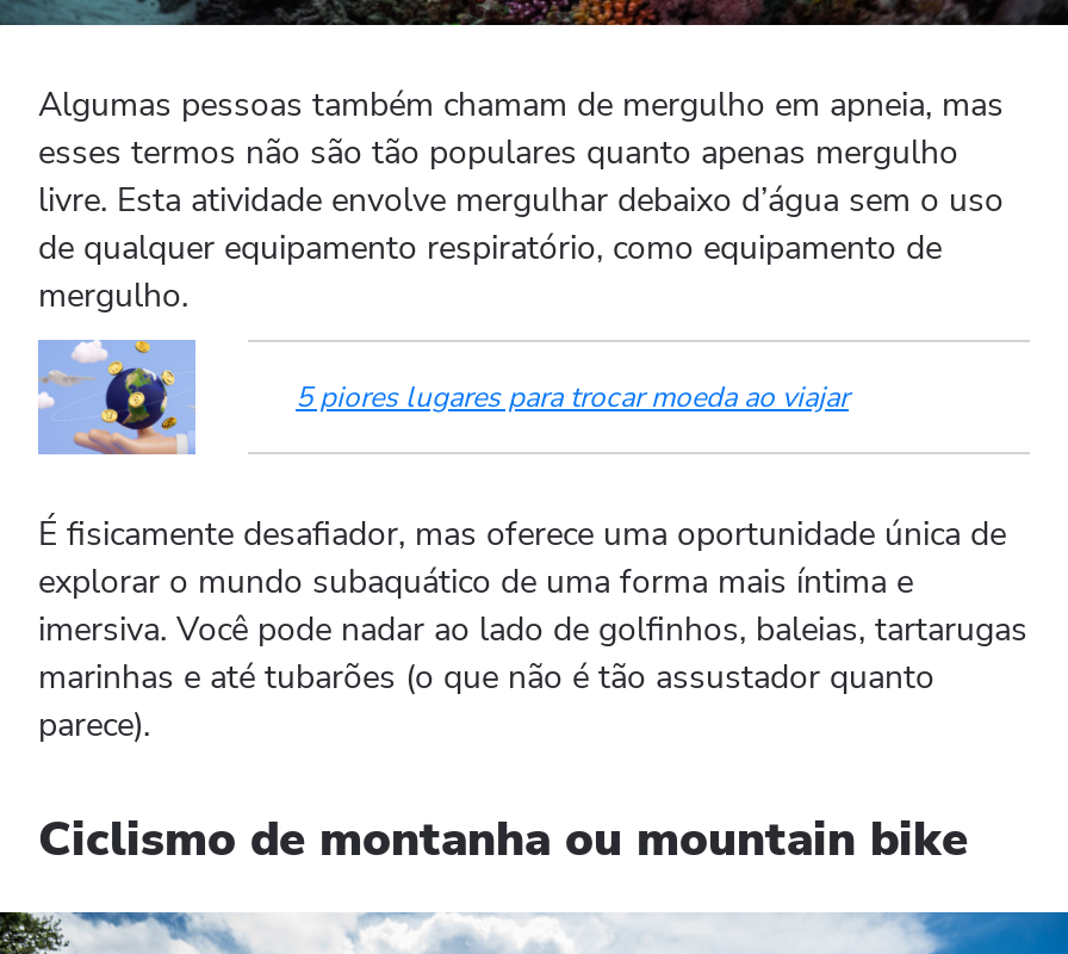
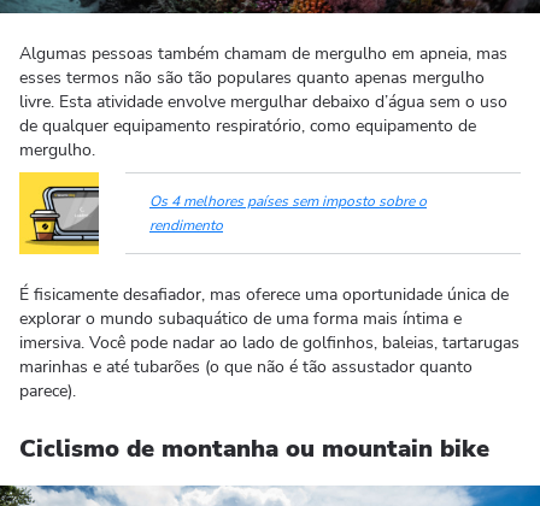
- [image]
+ [image]

- 5 piores lugares para trocar moeda ao viajar
+ Os 4 melhores países sem imposto sobre o
+ rendimento
